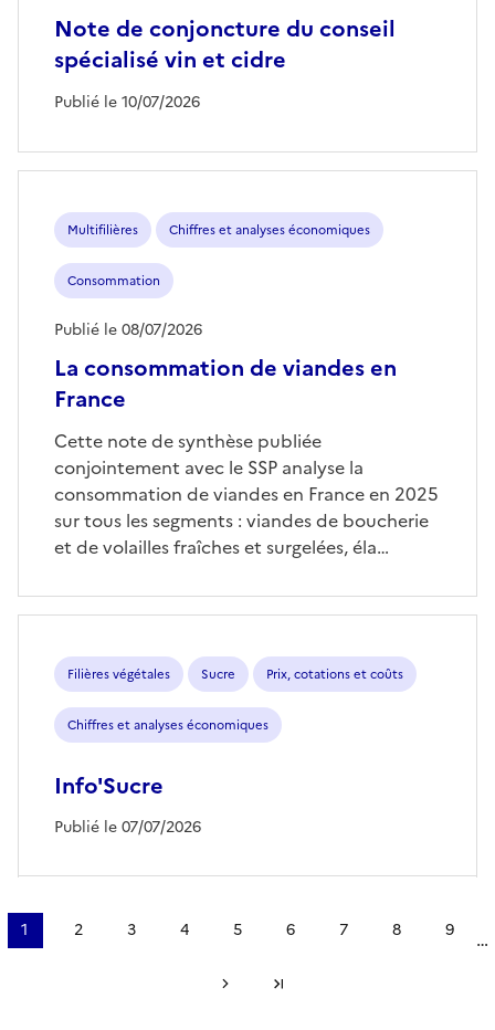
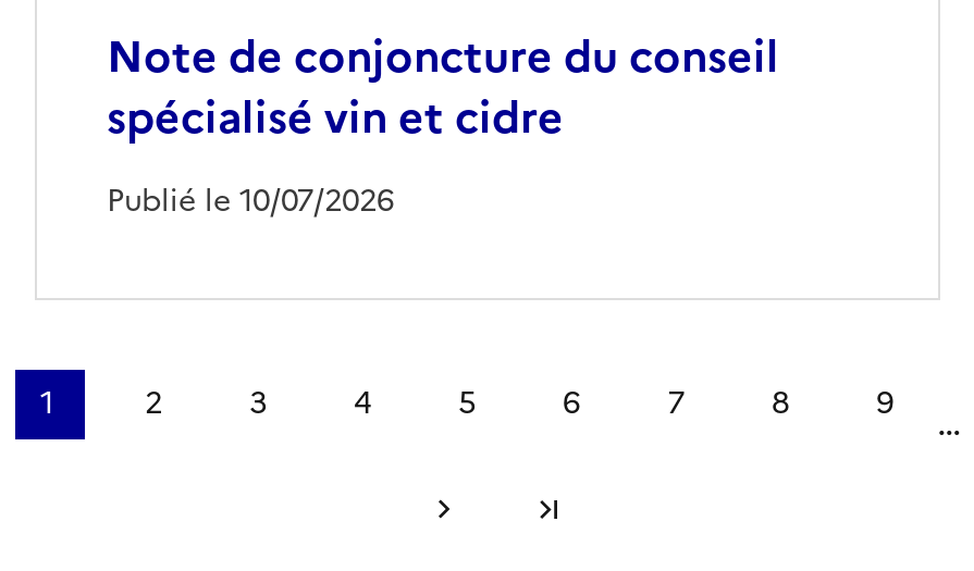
- Multifilières
- Chiffres et analyses économiques
- Consommation
- La consommation de viandes en
- France

- Publié le 08/07/2026

- Cette note de synthèse publiée
- conjointement avec le SSP analyse la
- consommation de viandes en France en 2025
- sur tous les segments : viandes de boucherie
- et de volailles fraîches et surgelées, éla…

- Filières végétales
- Sucre
- Prix, cotations et coûts
- Chiffres et analyses économiques
- Info'Sucre
- Publié le 07/07/2026
